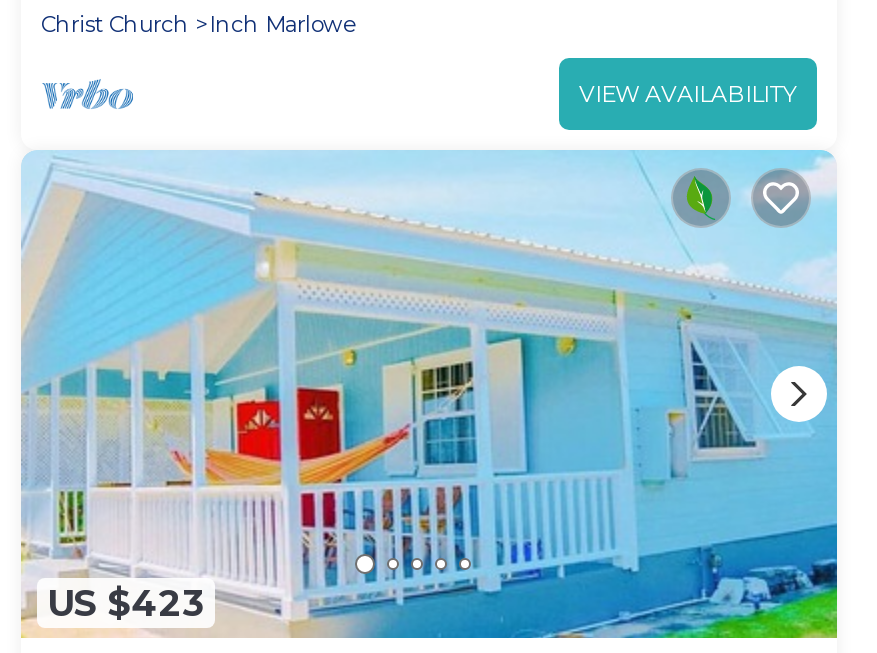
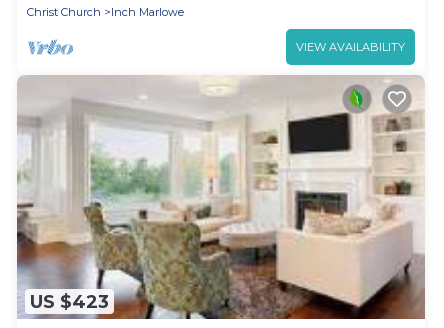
- [image]
+ [image]
